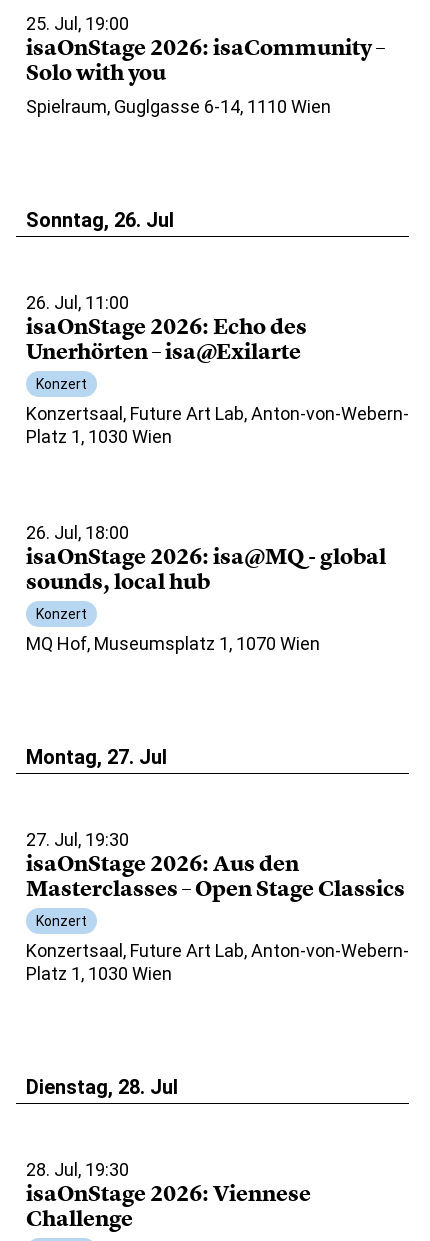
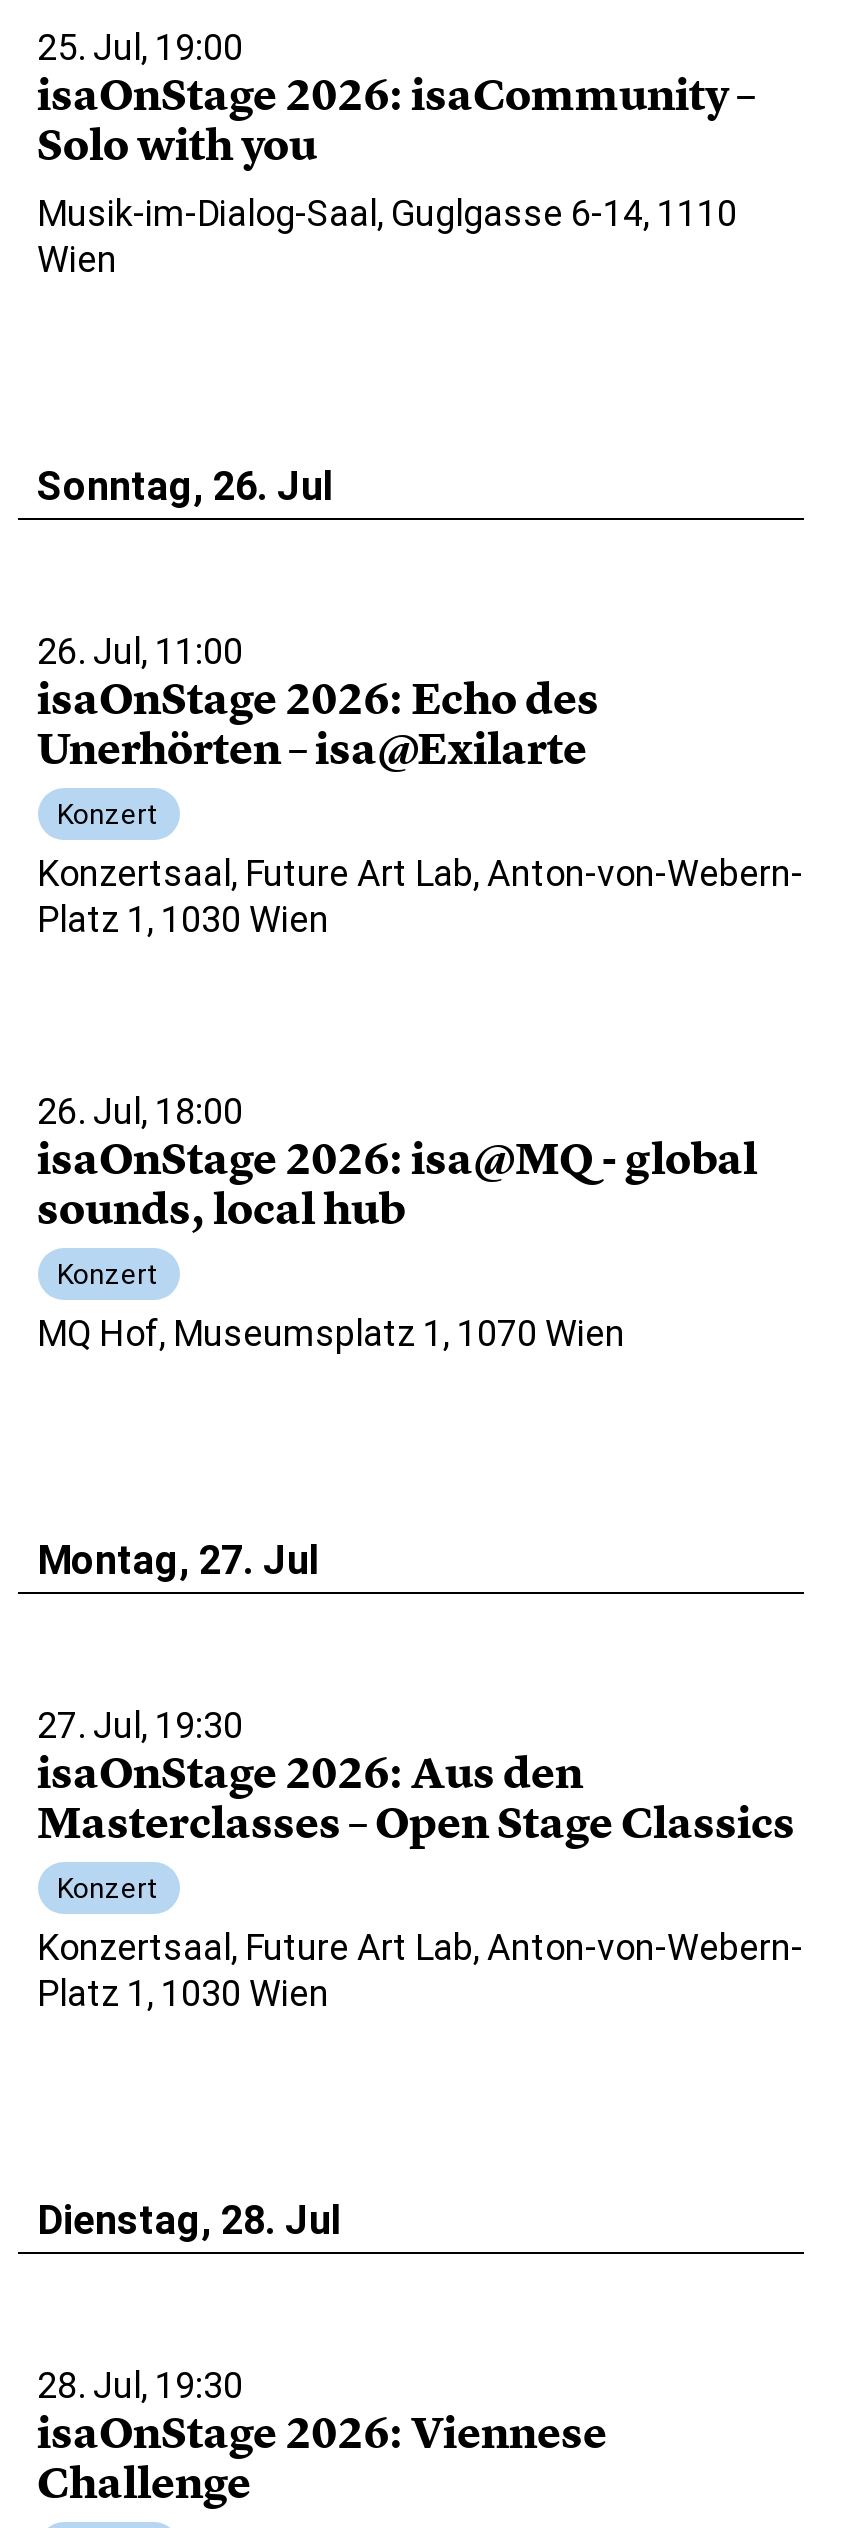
- Spielraum, Guglgasse 6-14, 1110 Wien
+ Musik-im-Dialog-Saal, Guglgasse 6-14, 1110
+ Wien
